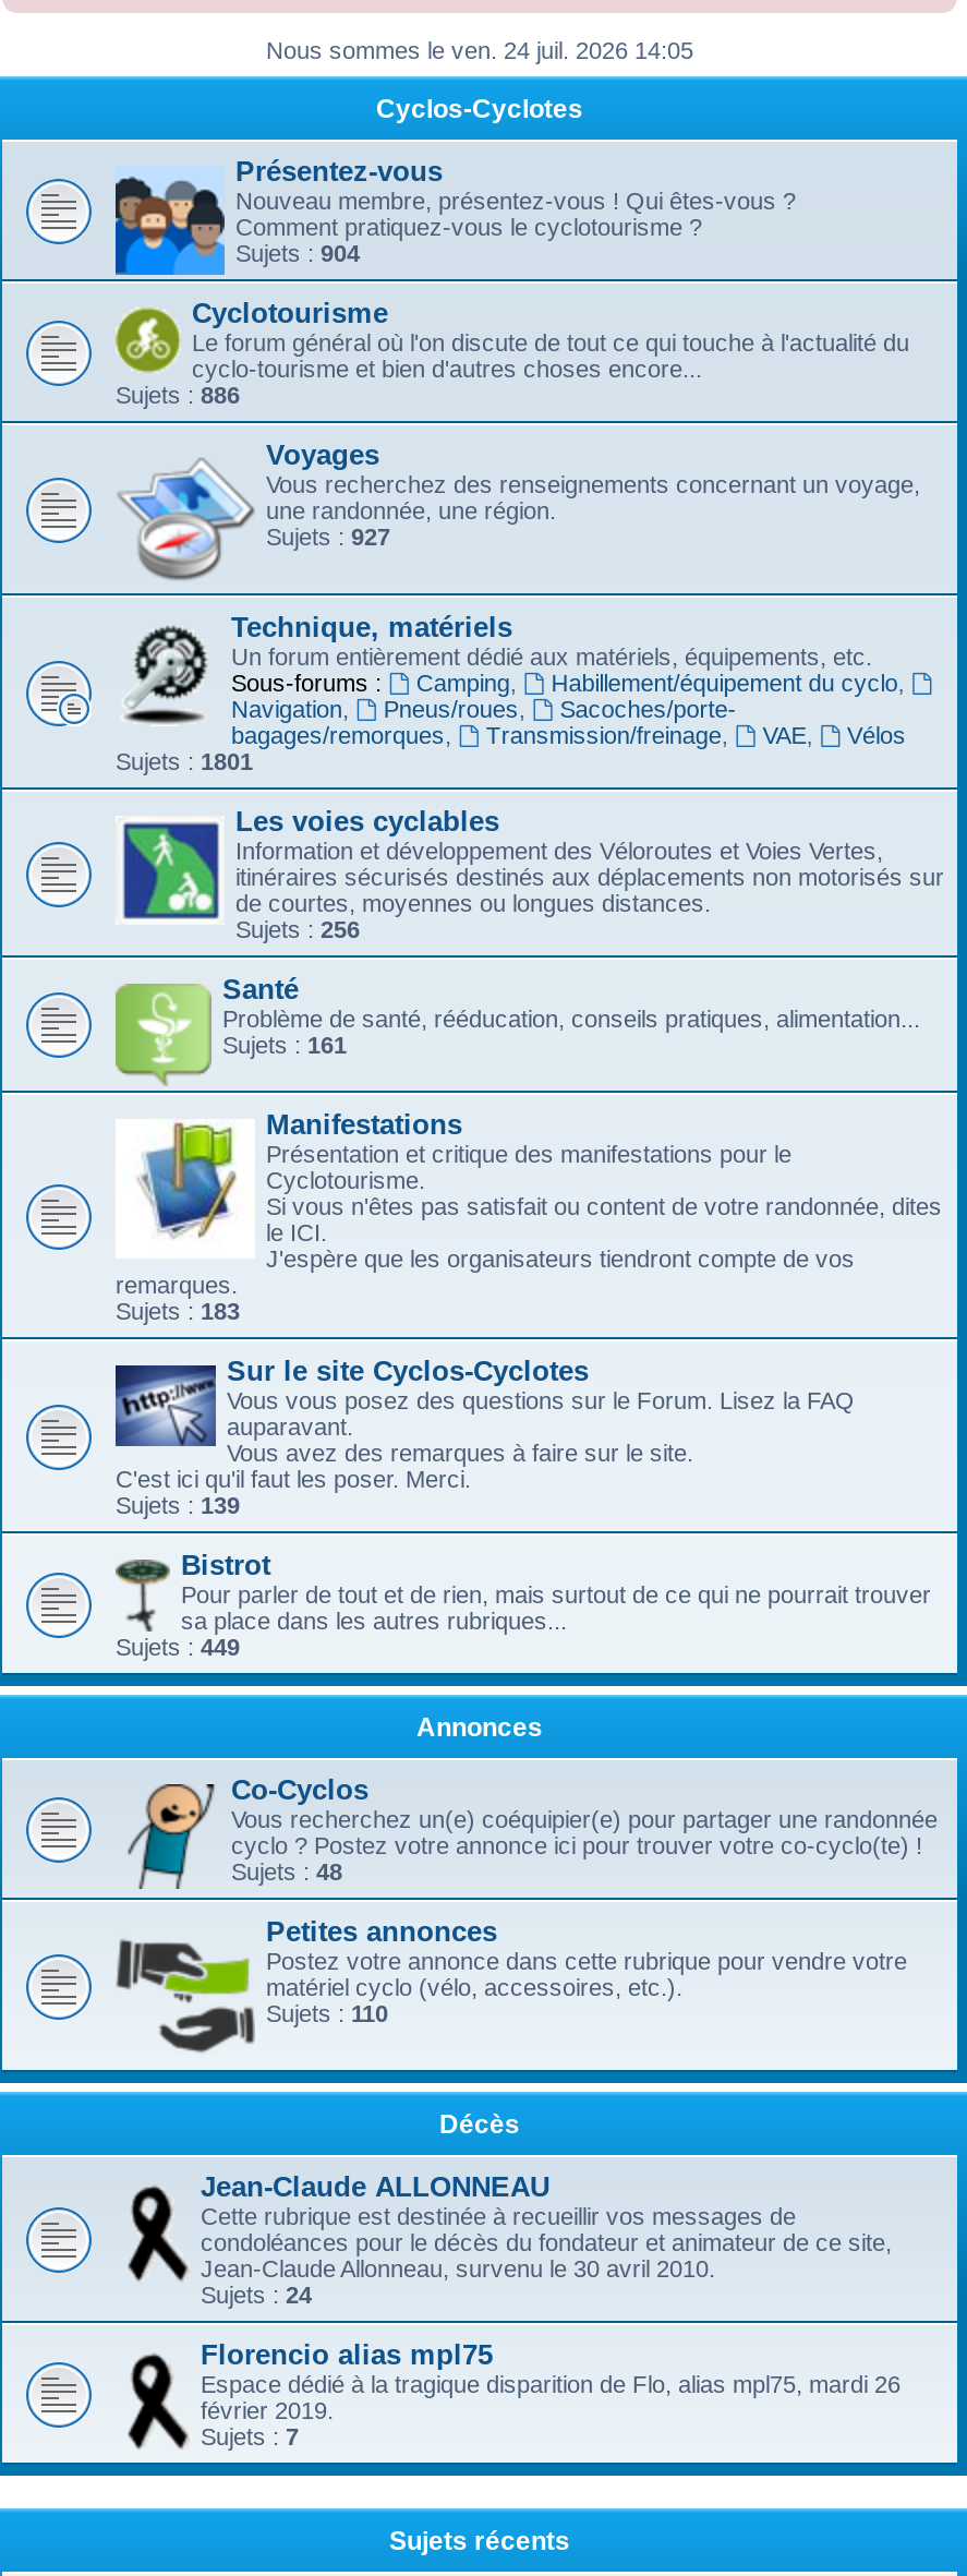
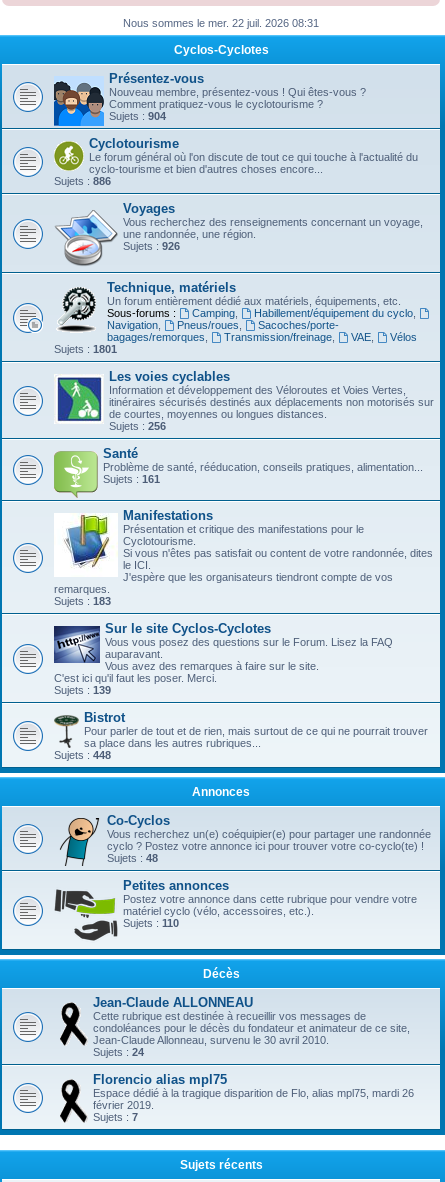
- Nous sommes le ven. 24 juil. 2026 14:05
+ Nous sommes le mer. 22 juil. 2026 08:31

- Sujets : 927
+ Sujets : 926

- Sujets : 449
+ Sujets : 448
